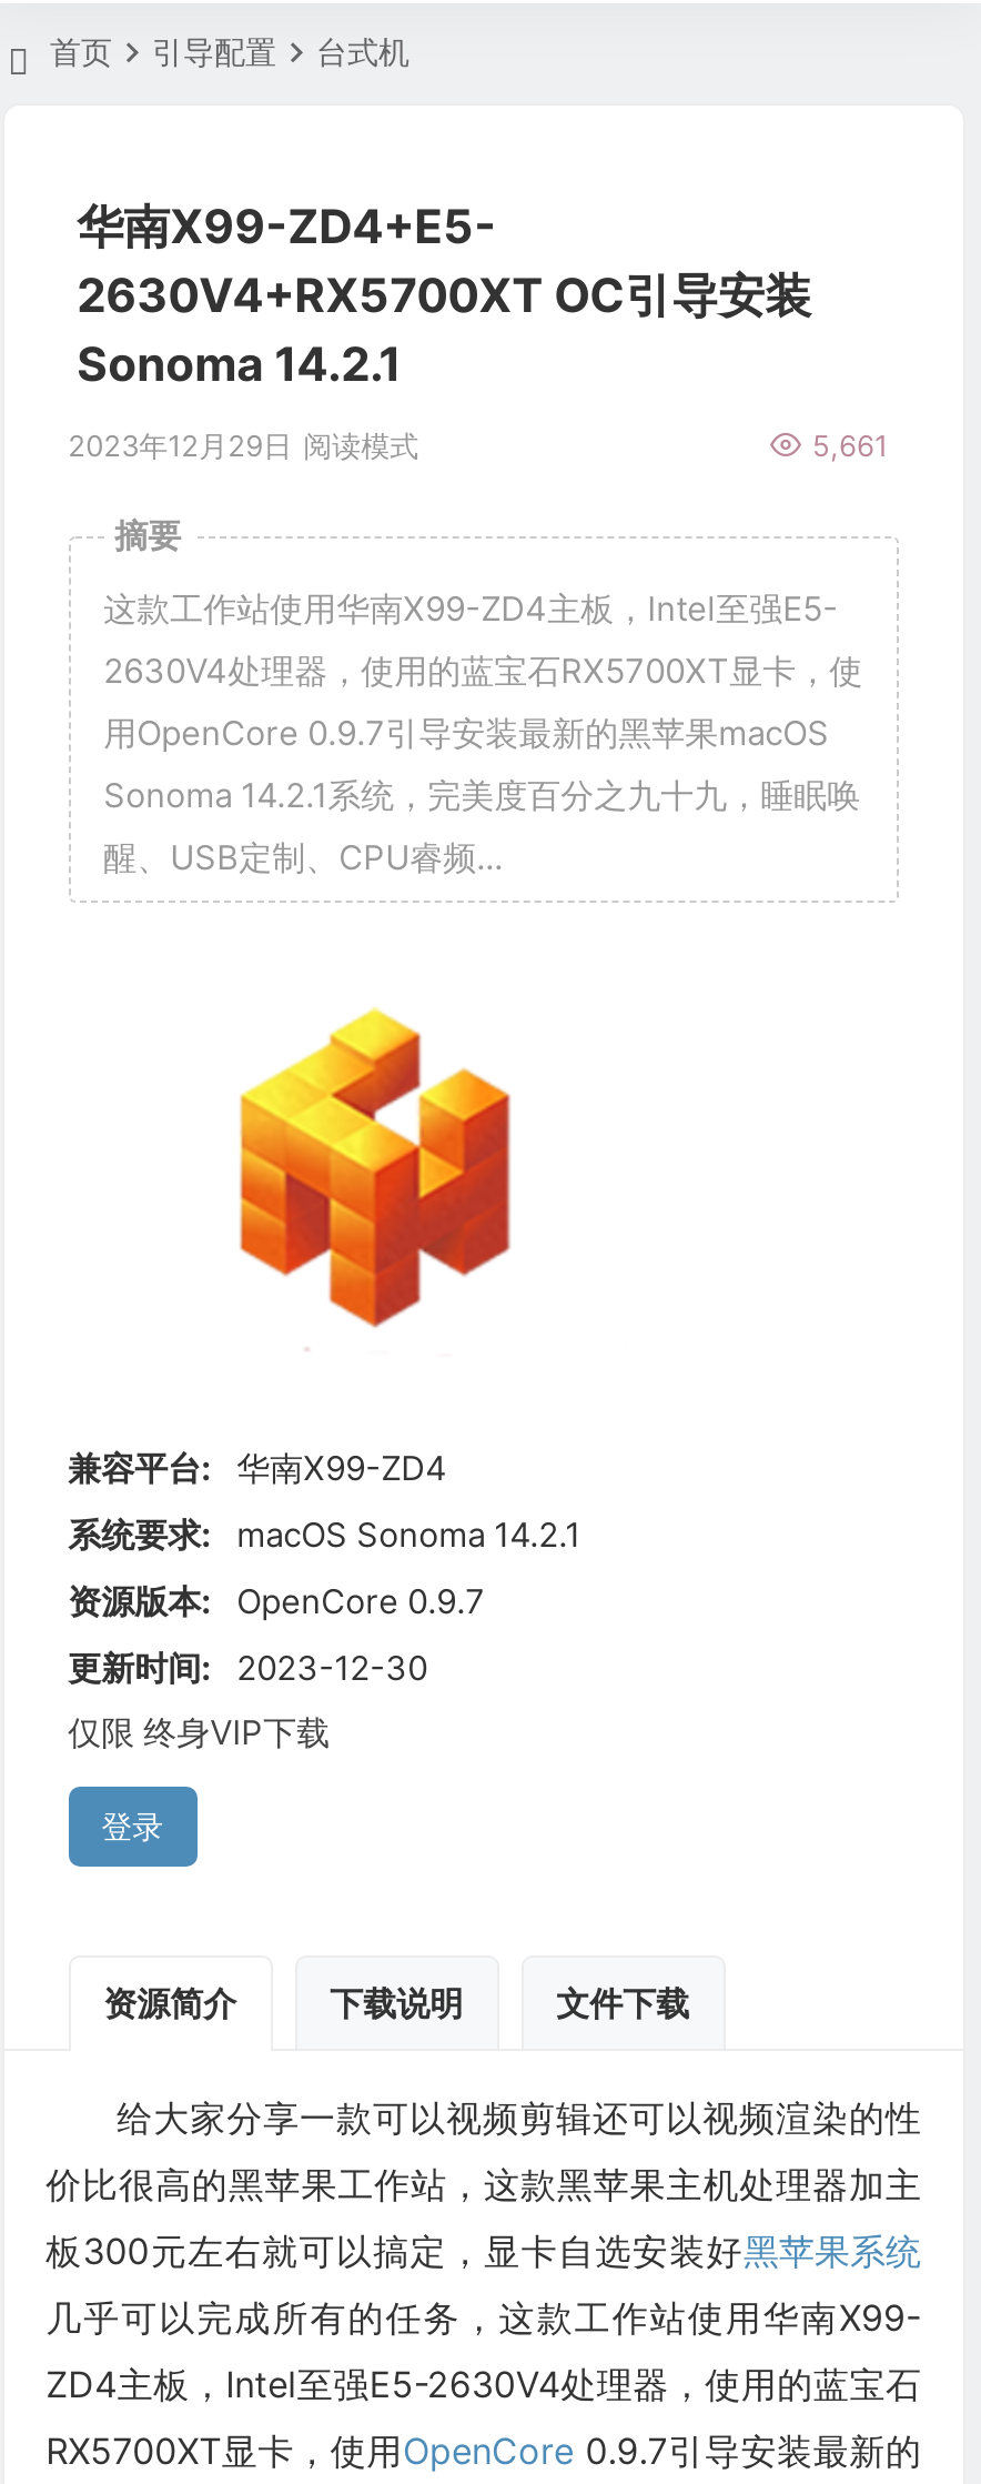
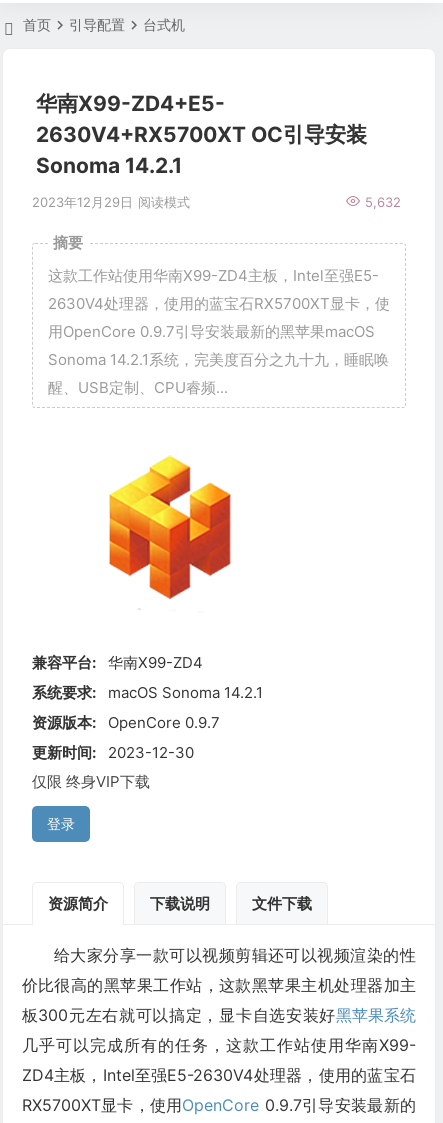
- 5,661
+ 5,632
